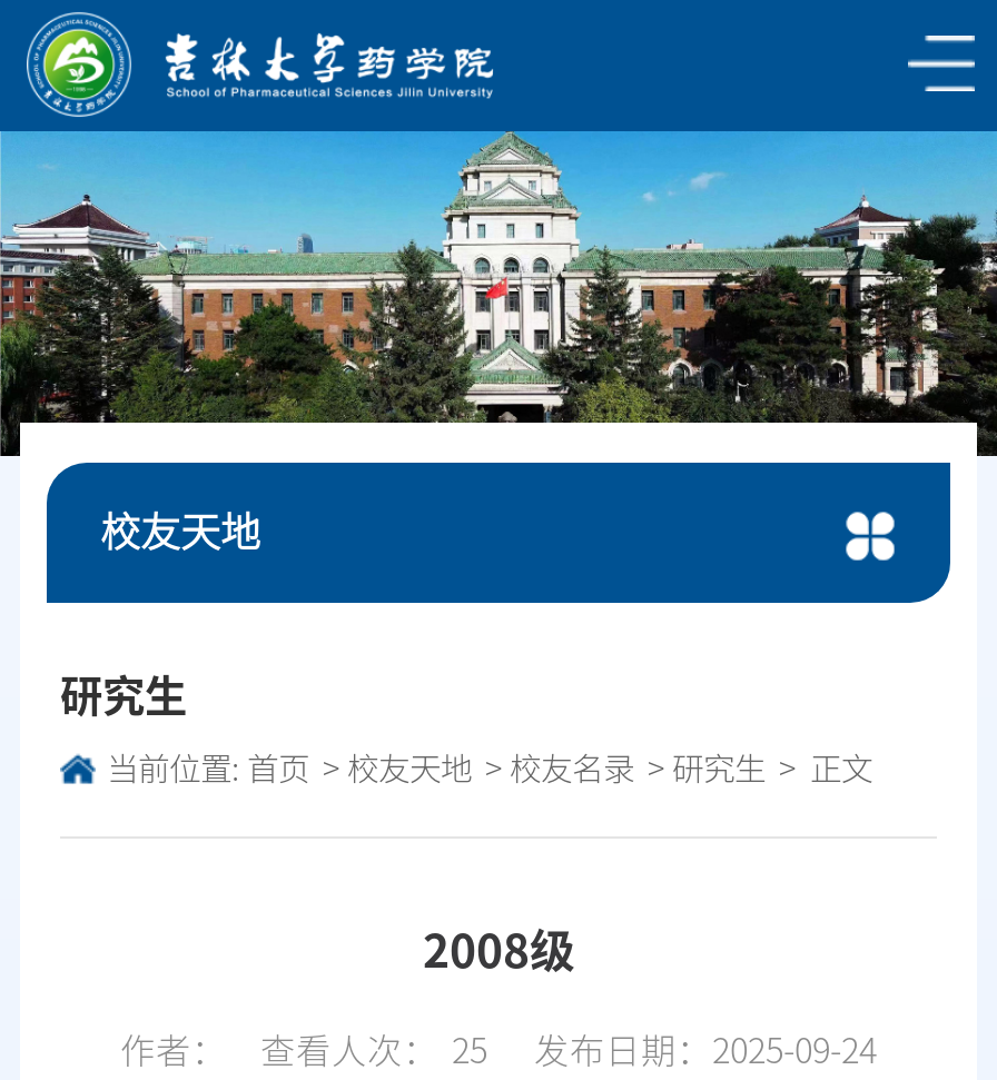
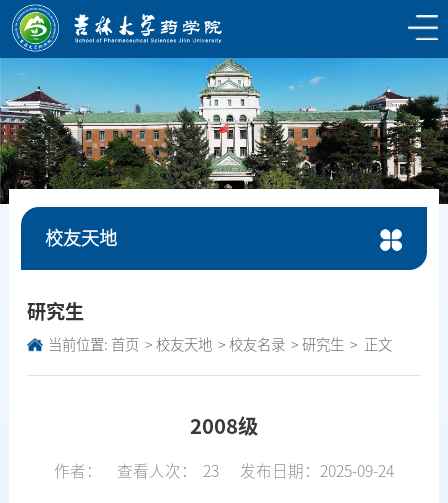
- 作者： 查看人次： 25 发布日期：2025-09-24
+ 作者： 查看人次： 23 发布日期：2025-09-24
